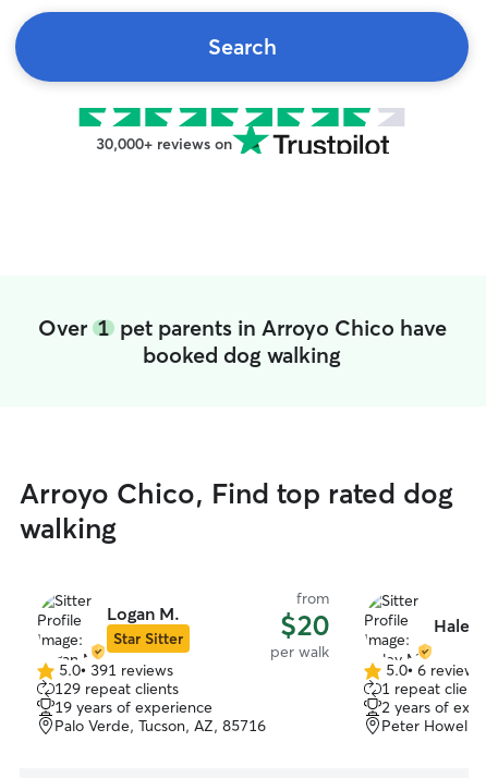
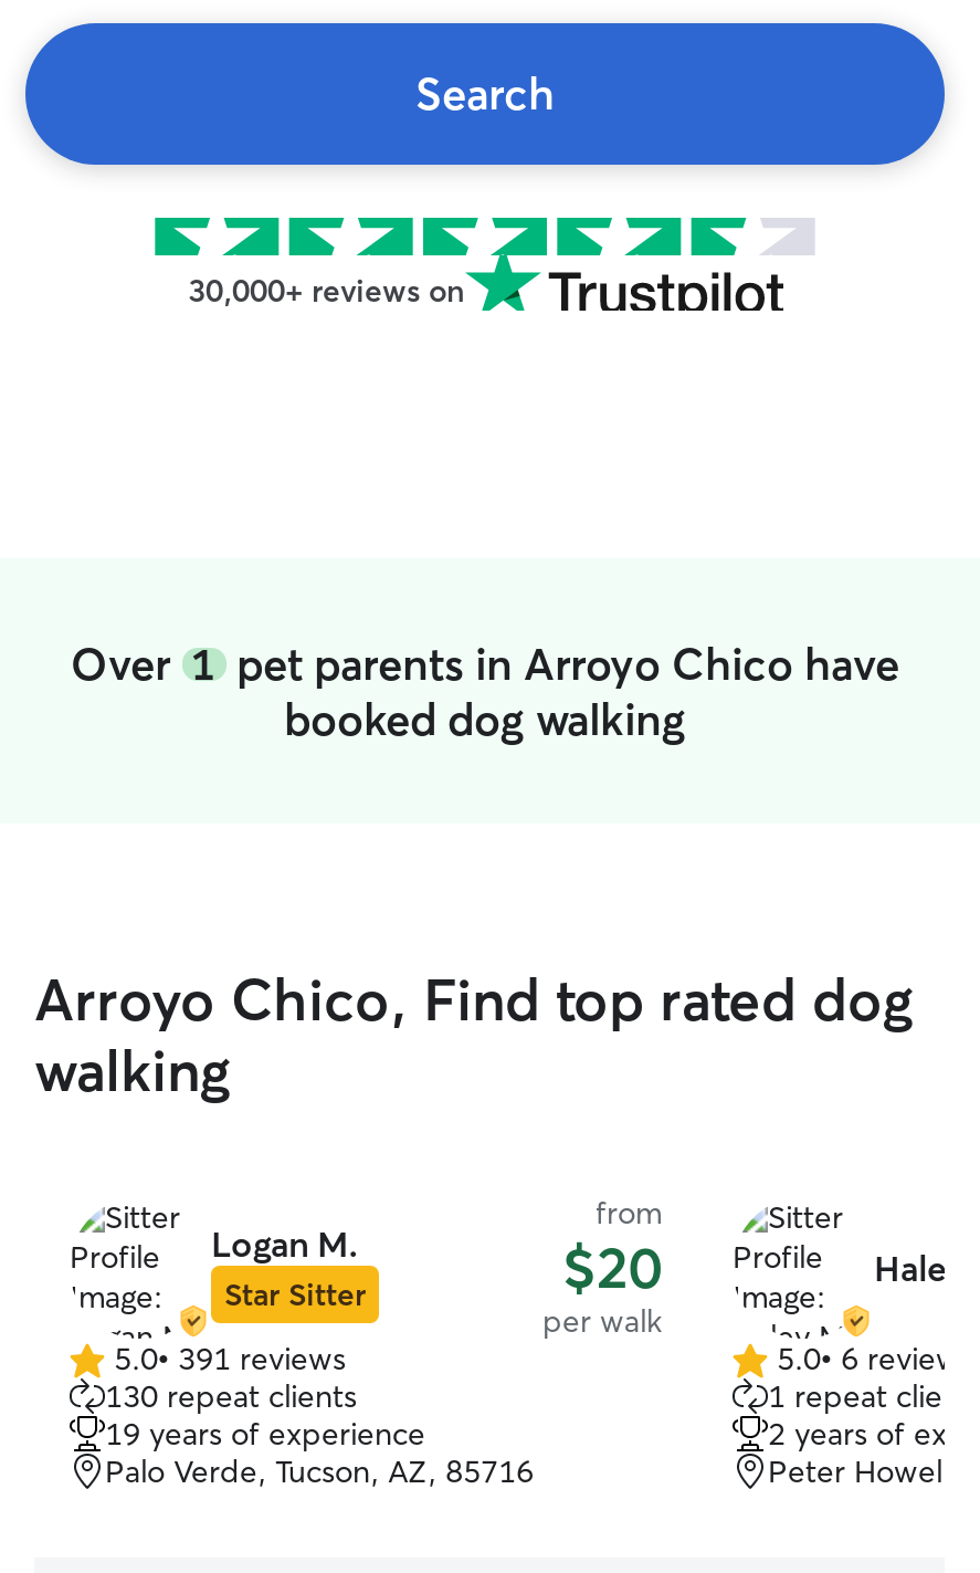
- 129 repeat clients
+ 130 repeat clients
